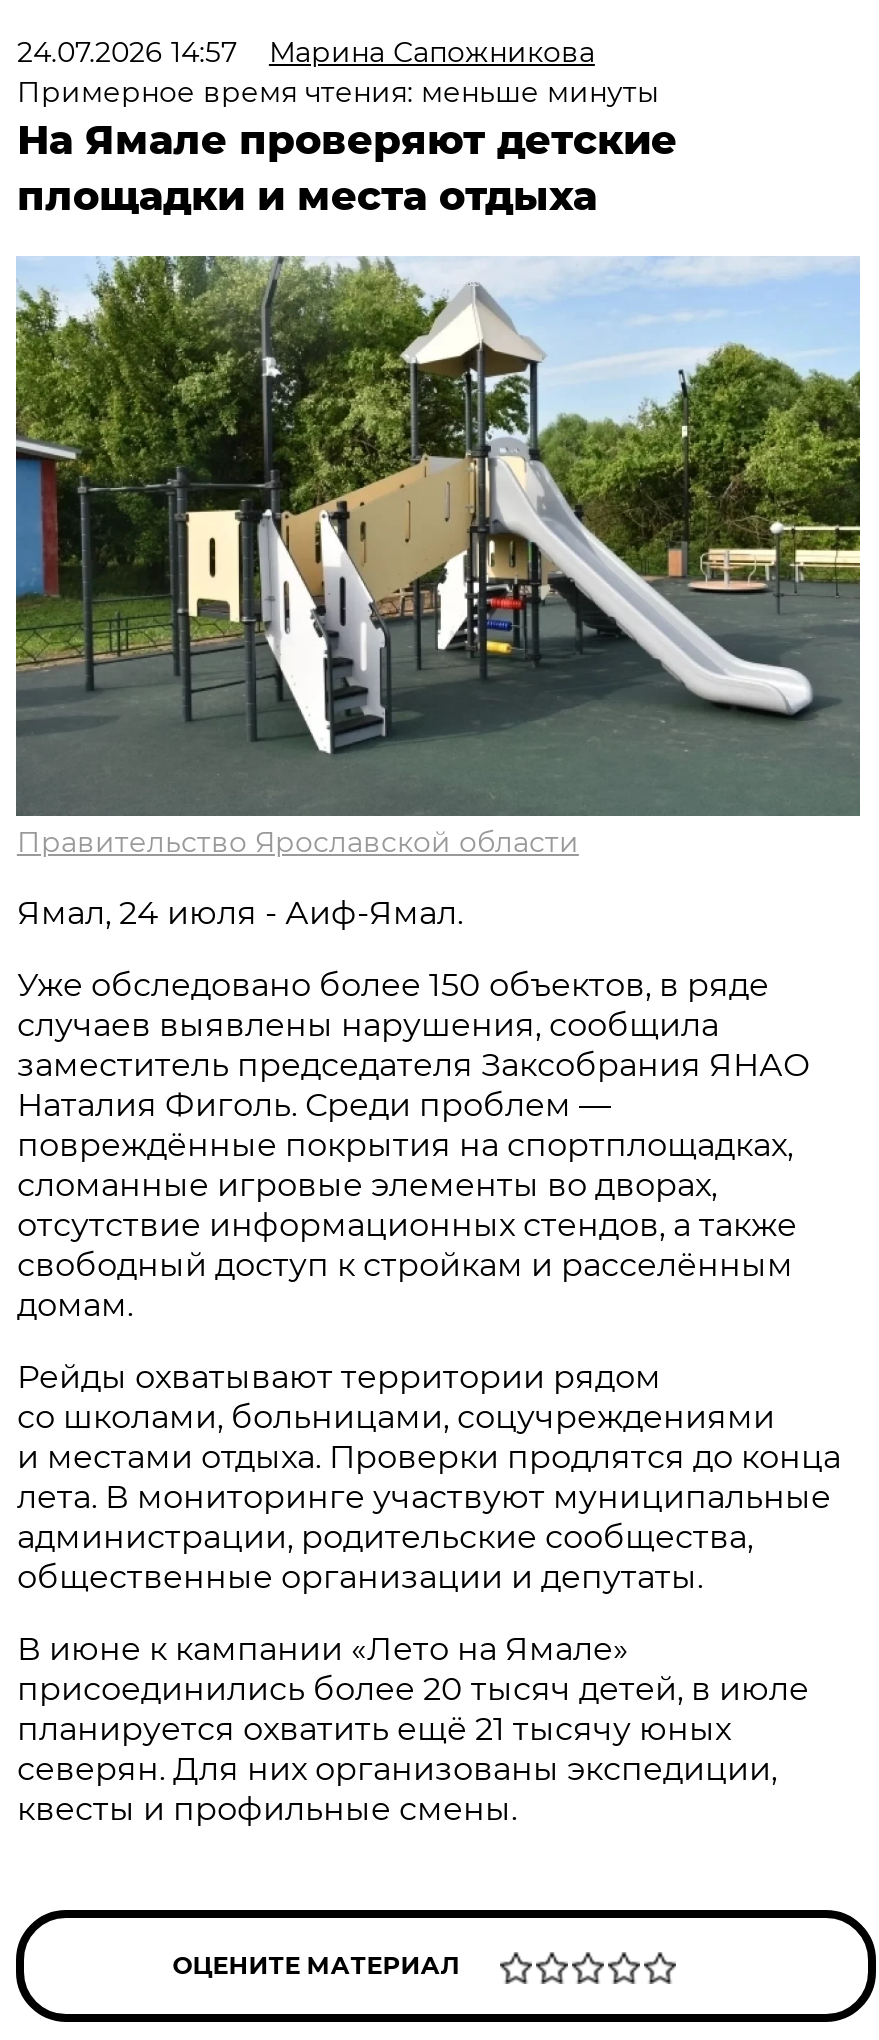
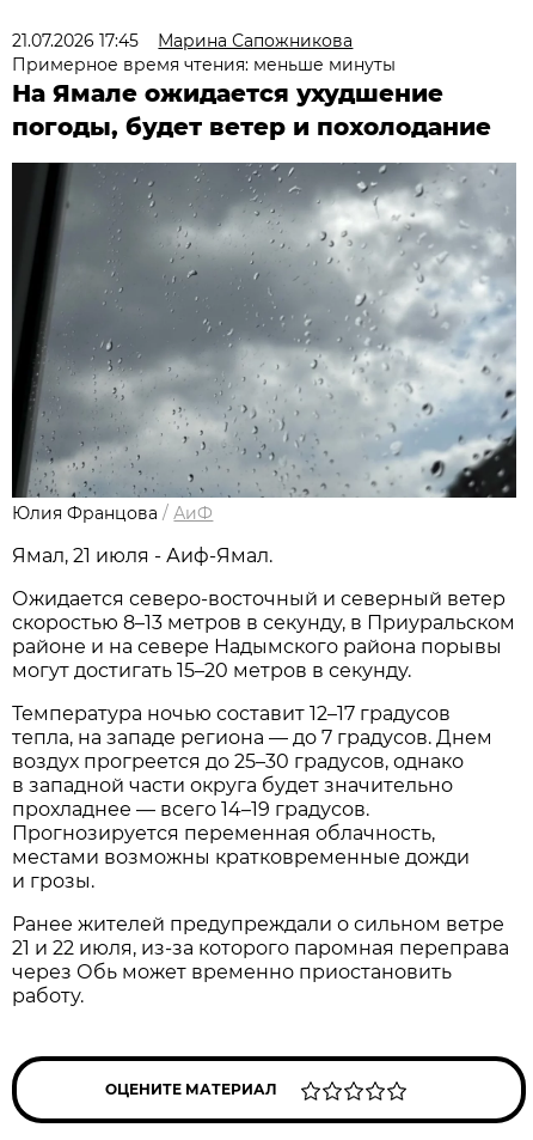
- 24.07.2026 14:57 Марина Сапожникова
+ 21.07.2026 17:45 Марина Сапожникова

- На Ямале проверяют детские
- площадки и места отдыха
+ На Ямале ожидается ухудшение
+ погоды, будет ветер и похолодание

- [image]
- Правительство Ярославской области
+ [image]
+ Юлия Францова / АиФ

- Ямал, 24 июля - Аиф-Ямал.
+ Ямал, 21 июля - Аиф-Ямал.

- Уже обследовано более 150 объектов, в ряде
- случаев выявлены нарушения, сообщила
- заместитель председателя Заксобрания ЯНАО
- Наталия Фиголь. Среди проблем —
- повреждённые покрытия на спортплощадках,
- сломанные игровые элементы во дворах,
- отсутствие информационных стендов, а также
- свободный доступ к стройкам и расселённым
- домам.
+ Ожидается северо-восточный и северный ветер
+ скоростью 8–13 метров в секунду, в Приуральском
+ районе и на севере Надымского района порывы
+ могут достигать 15–20 метров в секунду.

- Рейды охватывают территории рядом
- со школами, больницами, соцучреждениями
- и местами отдыха. Проверки продлятся до конца
- лета. В мониторинге участвуют муниципальные
- администрации, родительские сообщества,
- общественные организации и депутаты.
+ Температура ночью составит 12–17 градусов
+ тепла, на западе региона — до 7 градусов. Днем
+ воздух прогреется до 25–30 градусов, однако
+ в западной части округа будет значительно
+ прохладнее — всего 14–19 градусов.
+ Прогнозируется переменная облачность,
+ местами возможны кратковременные дожди
+ и грозы.

- В июне к кампании «Лето на Ямале»
- присоединились более 20 тысяч детей, в июле
- планируется охватить ещё 21 тысячу юных
- северян. Для них организованы экспедиции,
- квесты и профильные смены.
+ Ранее жителей предупреждали о сильном ветре
+ 21 и 22 июля, из-за которого паромная переправа
+ через Обь может временно приостановить
+ работу.
